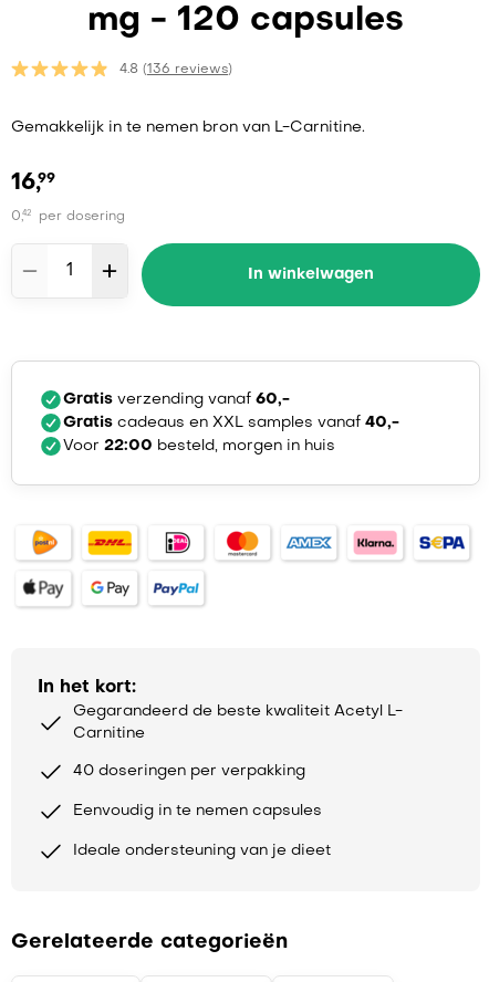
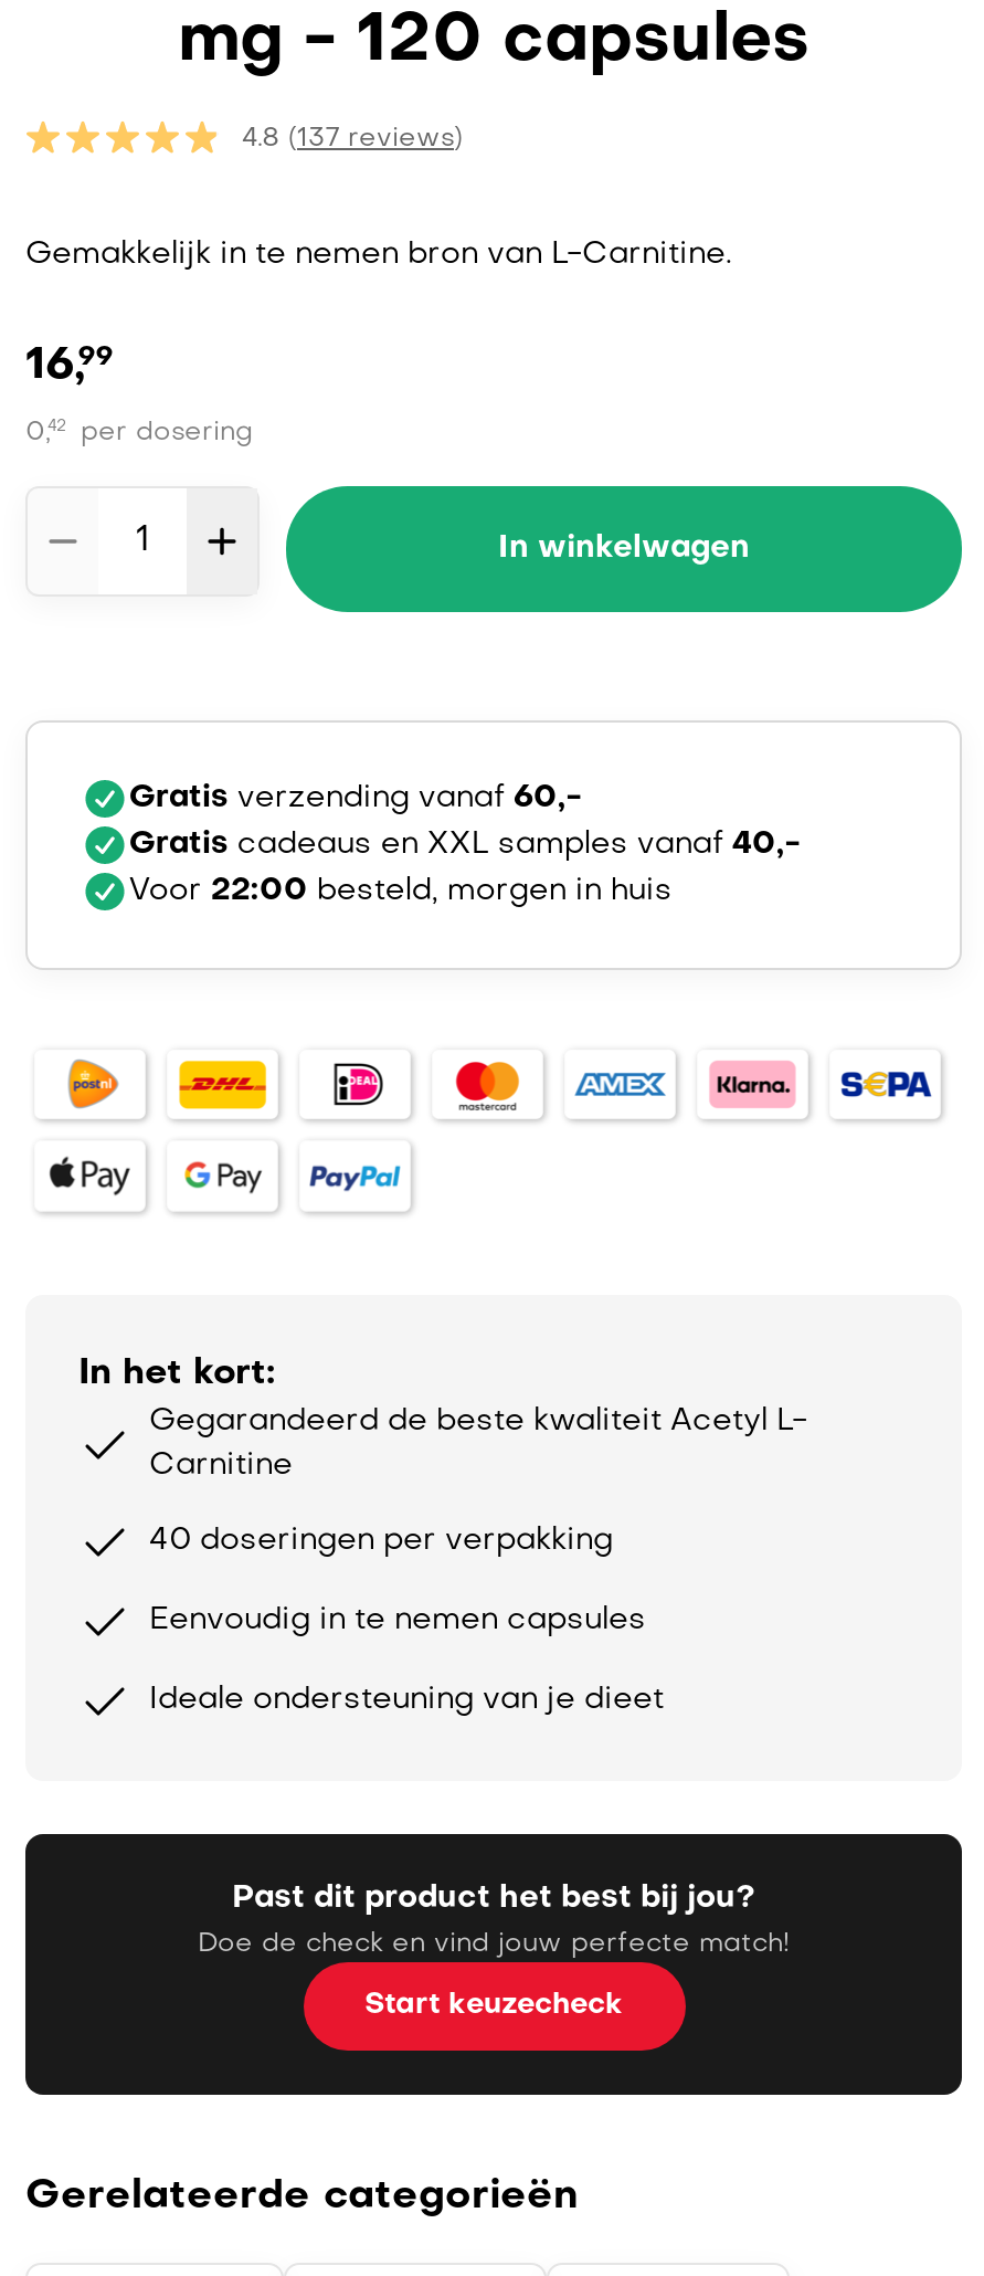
- 4.8 (136 reviews)
+ 4.8 (137 reviews)

+ [image]
+ Past dit product het best bij jou?
+ Doe de check en vind jouw perfecte match!
+ Start keuzecheck
